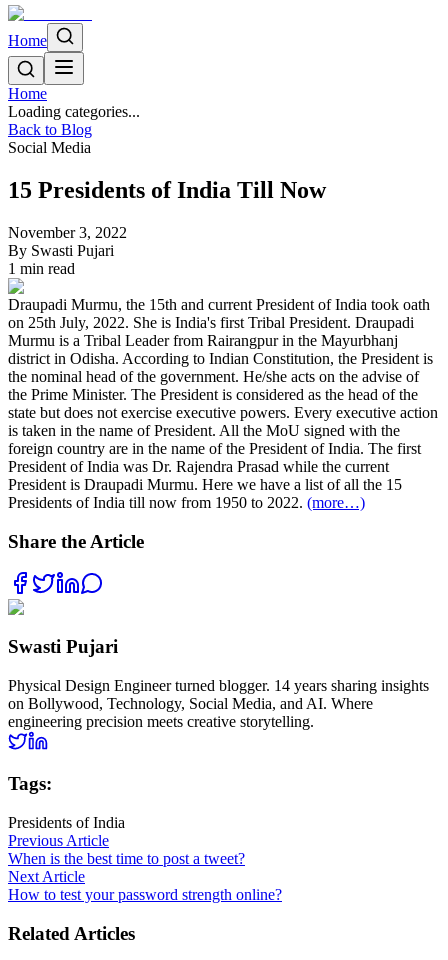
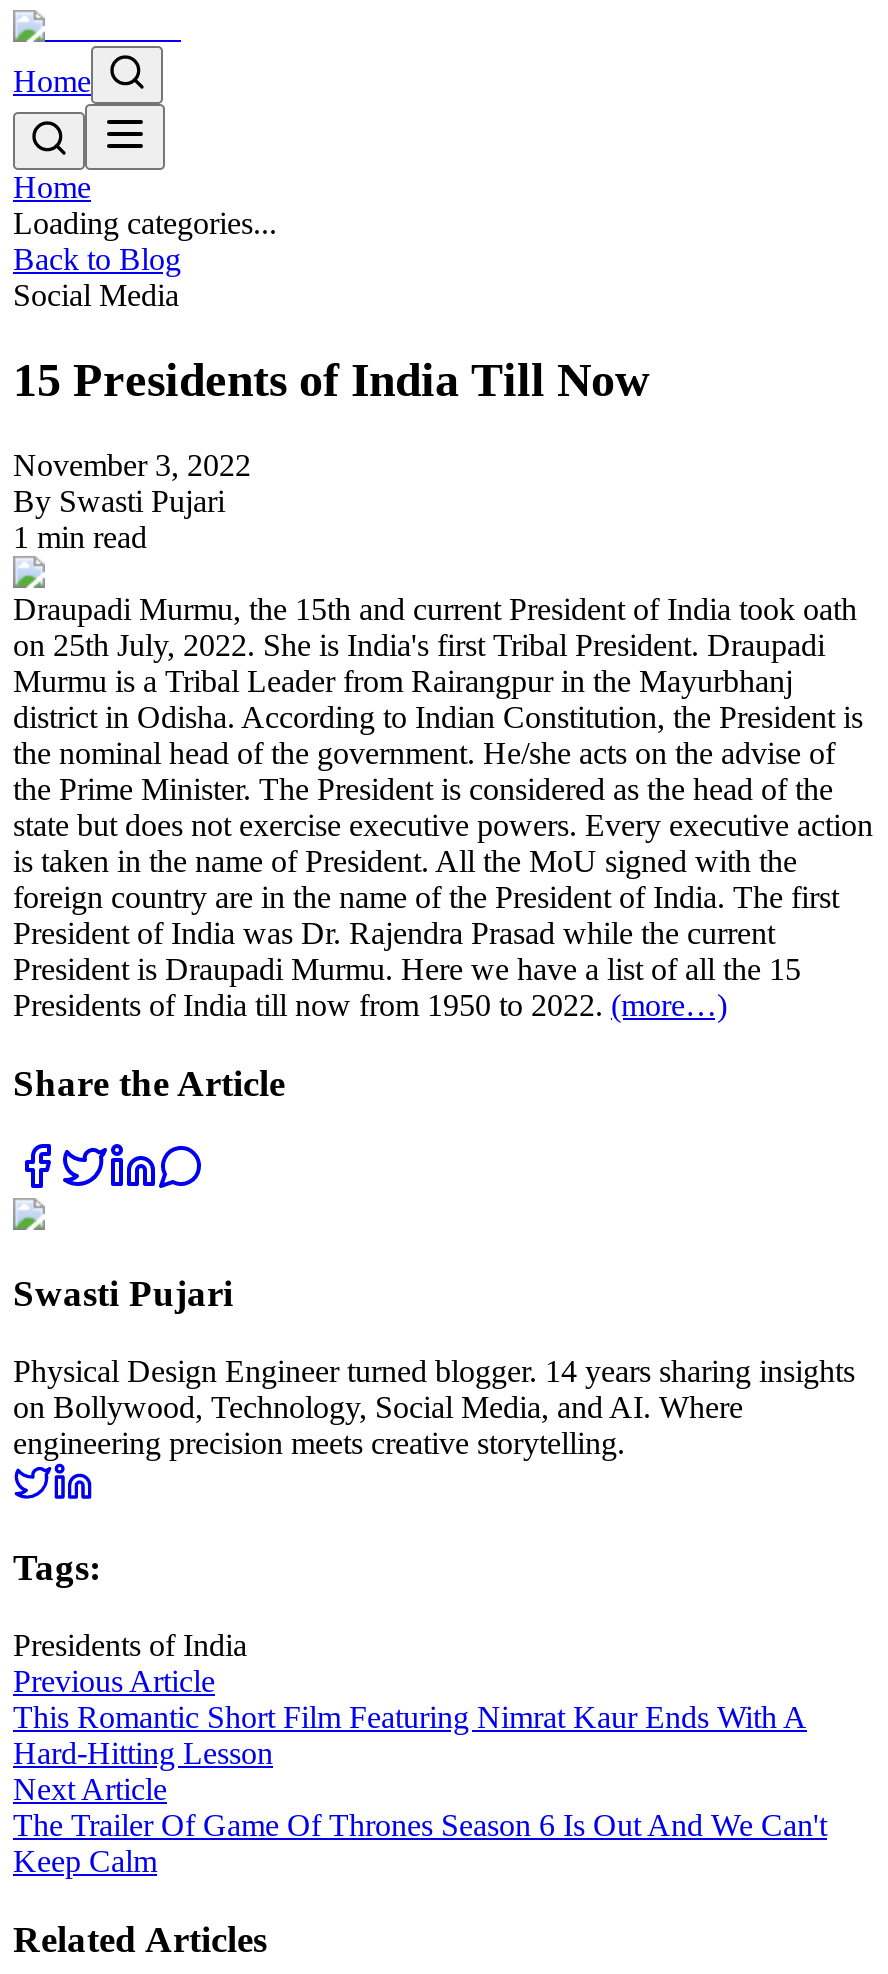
- When is the best time to post a tweet?
+ This Romantic Short Film Featuring Nimrat Kaur Ends With A
+ Hard-Hitting Lesson

- How to test your password strength online?
+ The Trailer Of Game Of Thrones Season 6 Is Out And We Can't
+ Keep Calm
